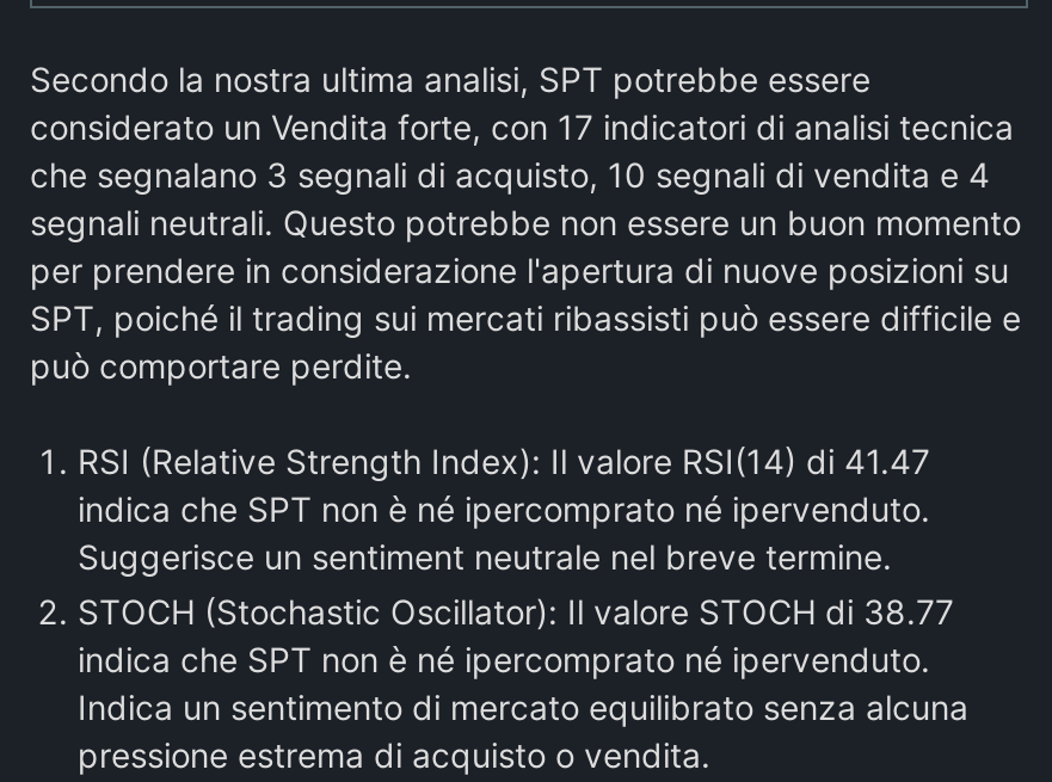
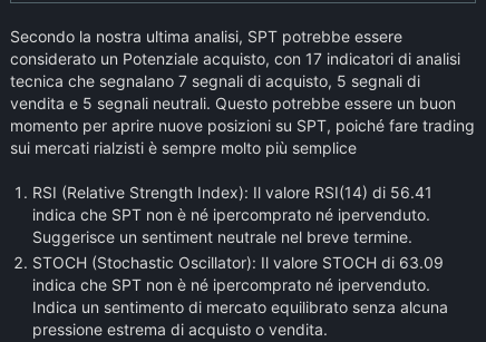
- considerato un Vendita forte, con 17 indicatori di analisi tecnica
- che segnalano 3 segnali di acquisto, 10 segnali di vendita e 4
- segnali neutrali. Questo potrebbe non essere un buon momento
- per prendere in considerazione l'apertura di nuove posizioni su
- SPT, poiché il trading sui mercati ribassisti può essere difficile e
- può comportare perdite.
+ considerato un Potenziale acquisto, con 17 indicatori di analisi
+ tecnica che segnalano 7 segnali di acquisto, 5 segnali di
+ vendita e 5 segnali neutrali. Questo potrebbe essere un buon
+ momento per aprire nuove posizioni su SPT, poiché fare trading
+ sui mercati rialzisti è sempre molto più semplice

- RSI (Relative Strength Index): Il valore RSI(14) di 41.47
+ RSI (Relative Strength Index): Il valore RSI(14) di 56.41

- STOCH (Stochastic Oscillator): Il valore STOCH di 38.77
+ STOCH (Stochastic Oscillator): Il valore STOCH di 63.09
